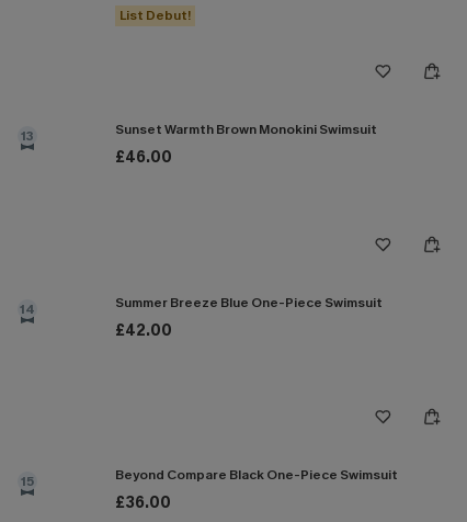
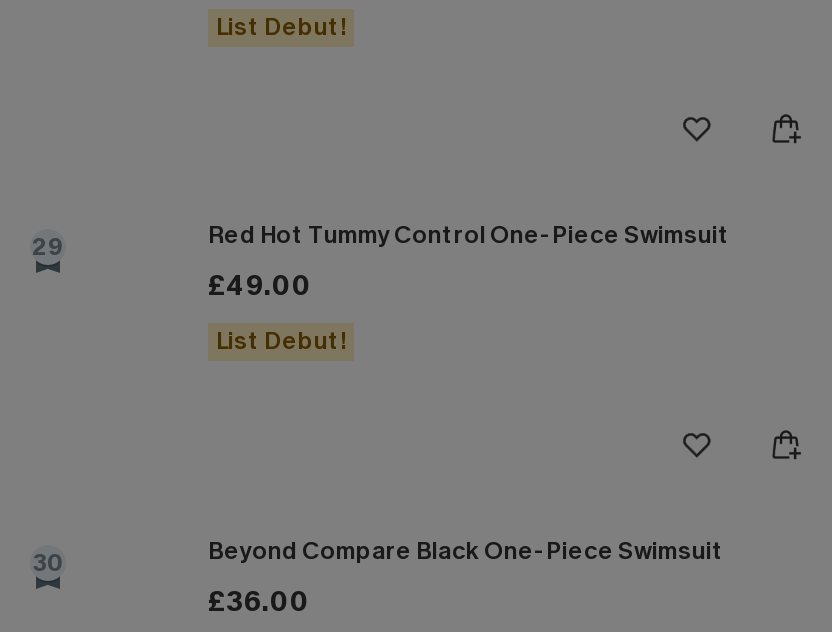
- 13
- Sunset Warmth Brown Monokini Swimsuit
- £46.00
+ 29
+ Red Hot Tummy Control One-Piece Swimsuit
+ £49.00

- 14
- Summer Breeze Blue One-Piece Swimsuit
- £42.00
+ List Debut!

- 15
+ 30
